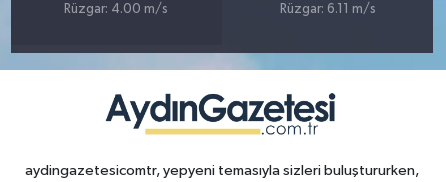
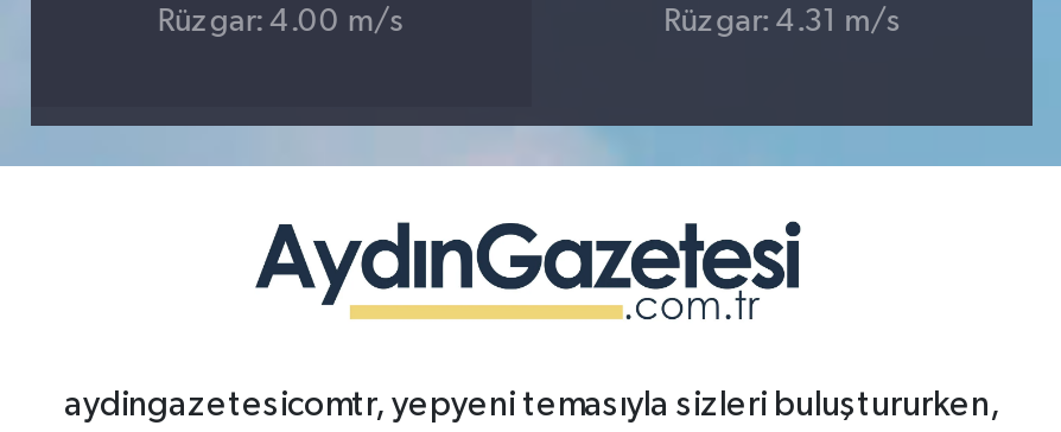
- Rüzgar: 6.11 m/s
+ Rüzgar: 4.31 m/s
